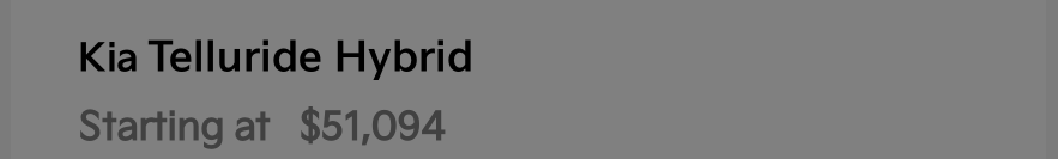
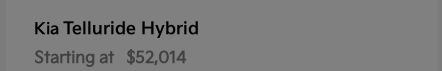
- Starting at $51,094
+ Starting at $52,014
